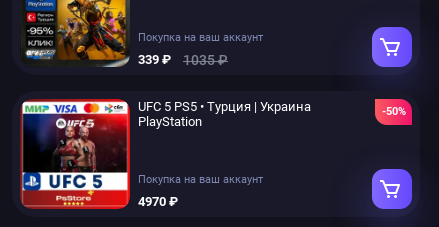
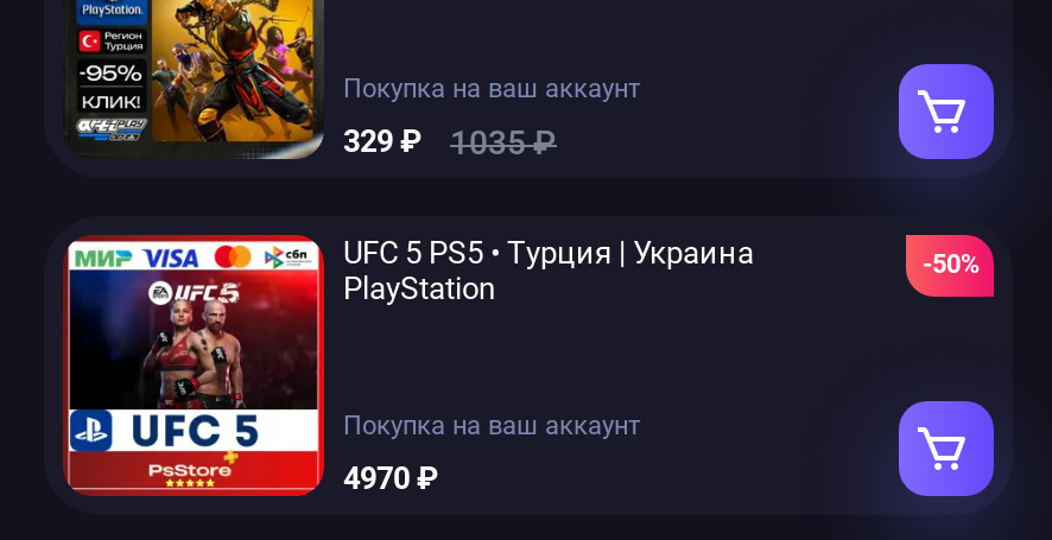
- 339 ₽
+ 329 ₽
